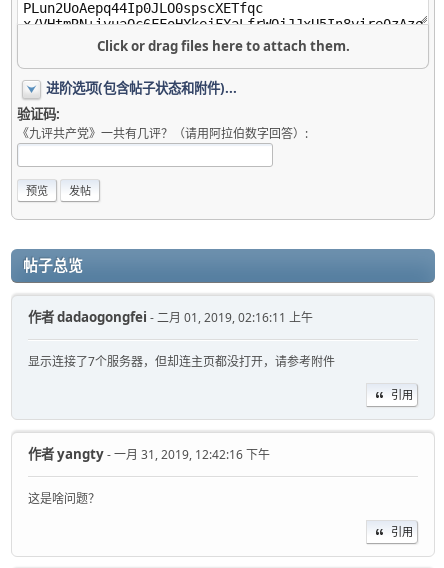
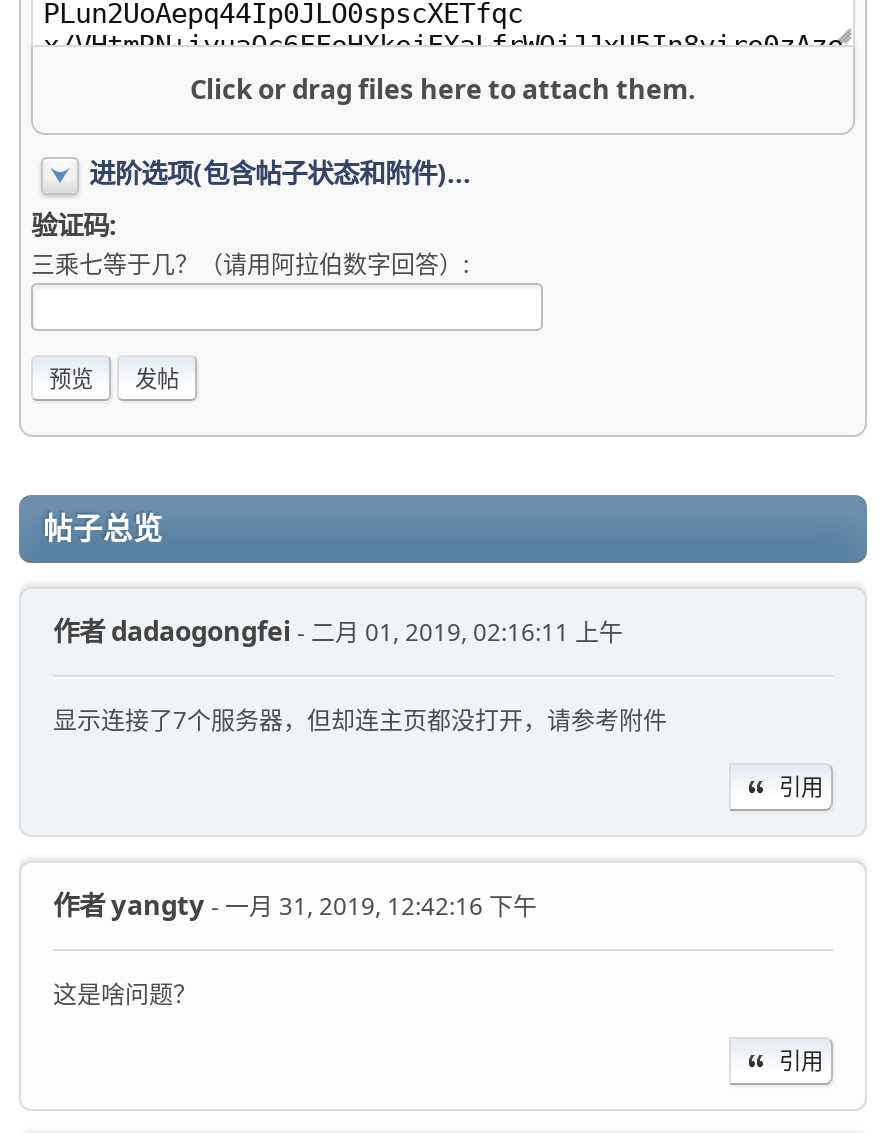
- 《九评共产党》一共有几评？（请用阿拉伯数字回答）:
+ 三乘七等于几？（请用阿拉伯数字回答）:
